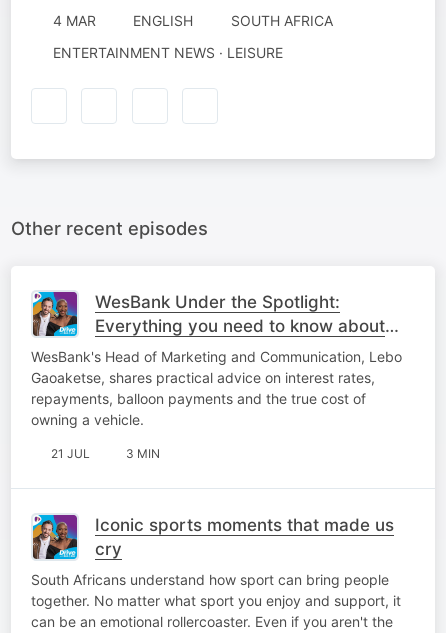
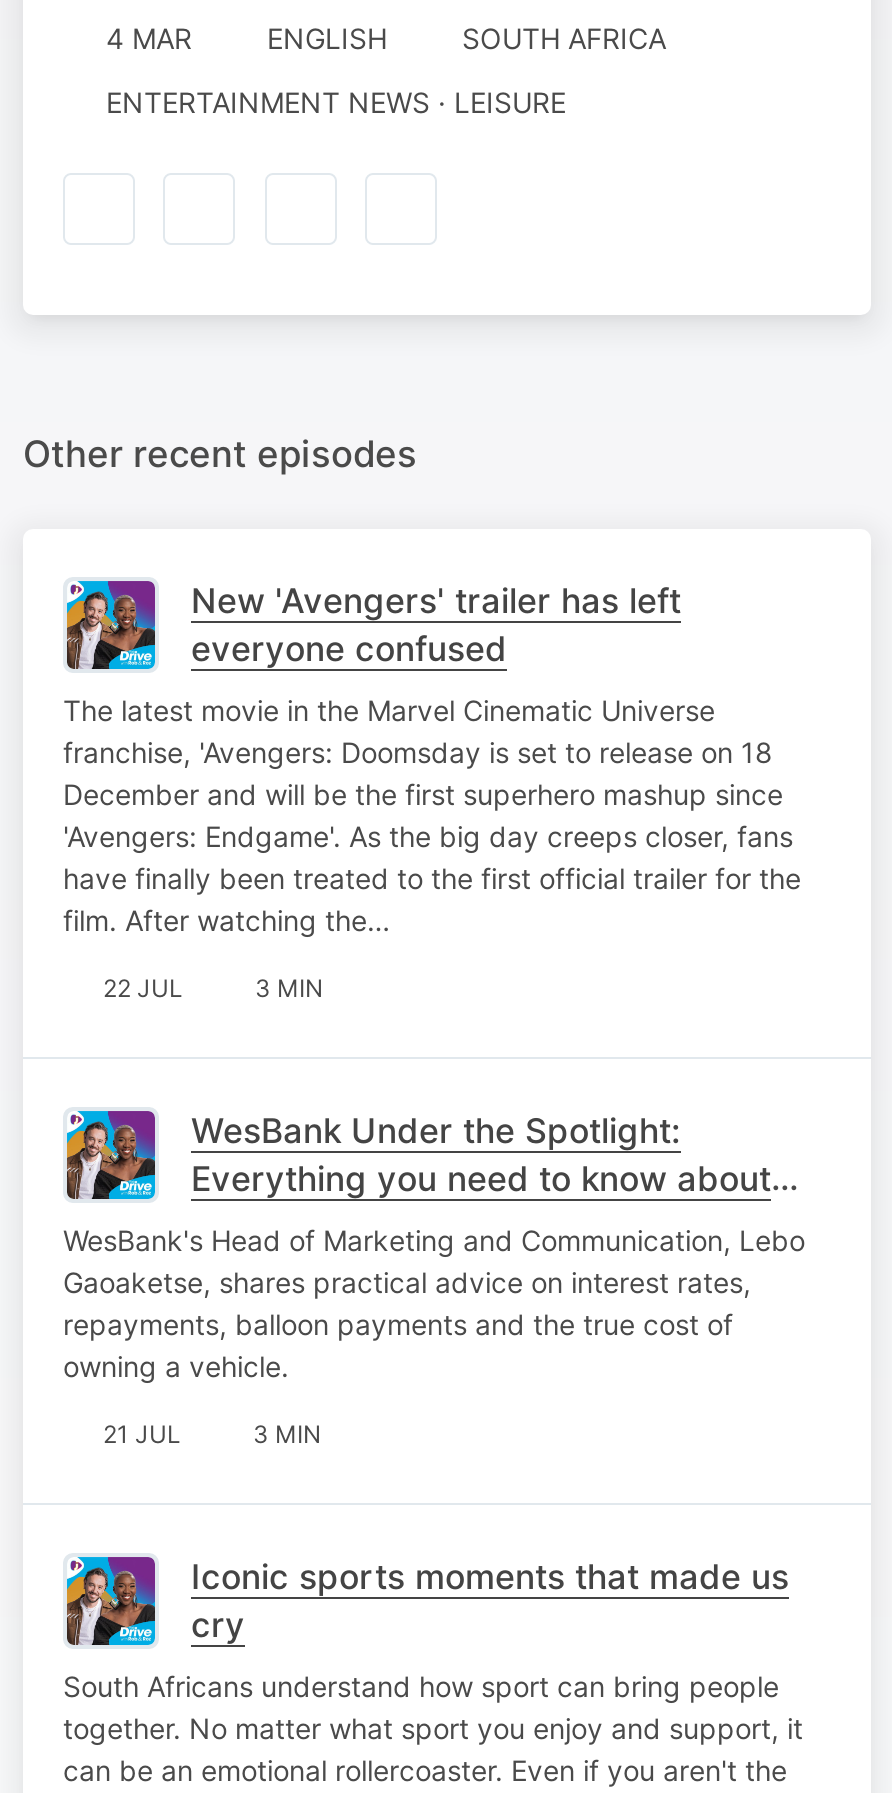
+ New 'Avengers' trailer has left
+ everyone confused
+ The latest movie in the Marvel Cinematic Universe
+ franchise, 'Avengers: Doomsday is set to release on 18
+ December and will be the first superhero mashup since
+ 'Avengers: Endgame'. As the big day creeps closer, fans
+ have finally been treated to the first official trailer for the
+ film. After watching the…
+ 22 JUL
+ 3 MIN
